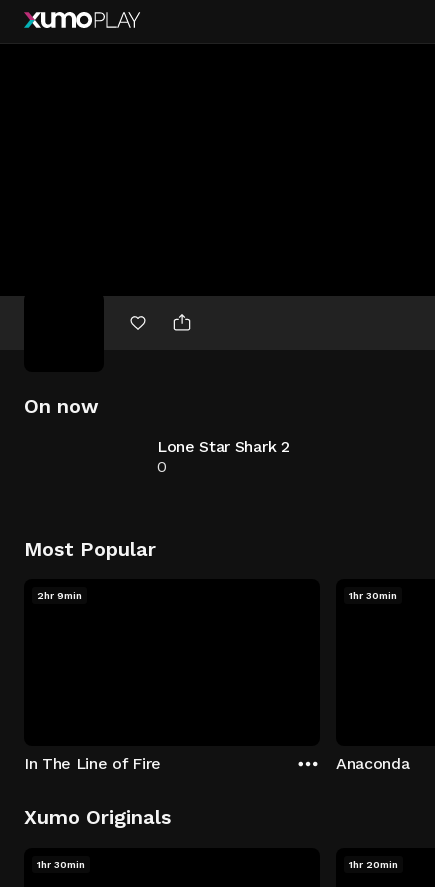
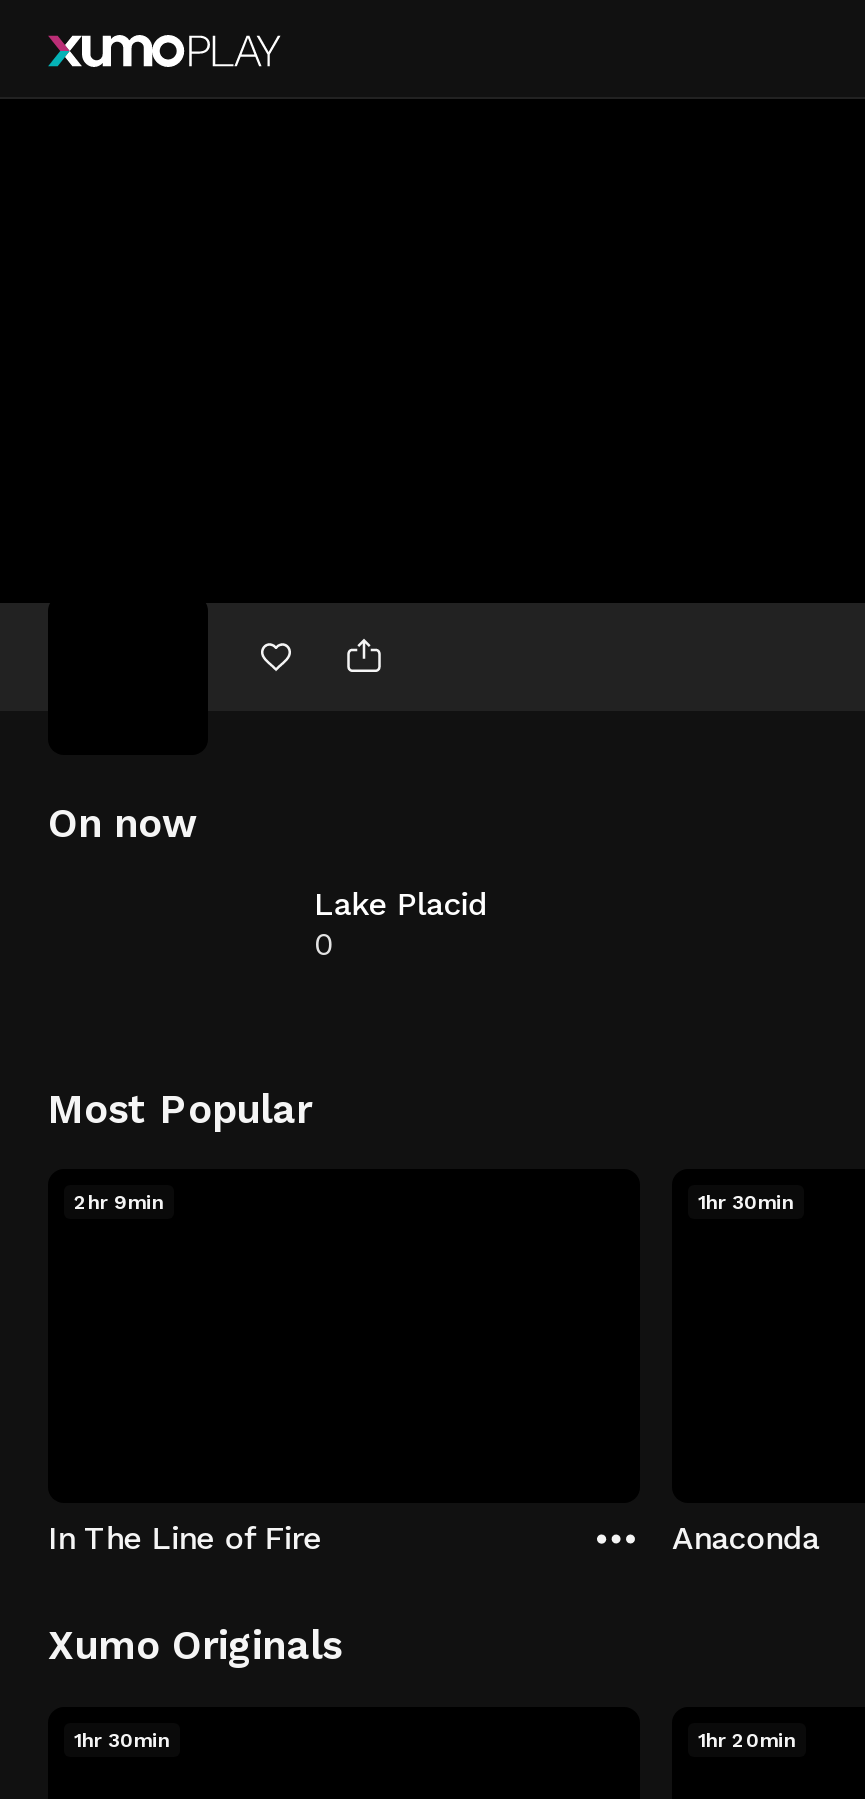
- Lone Star Shark 2
+ Lake Placid
